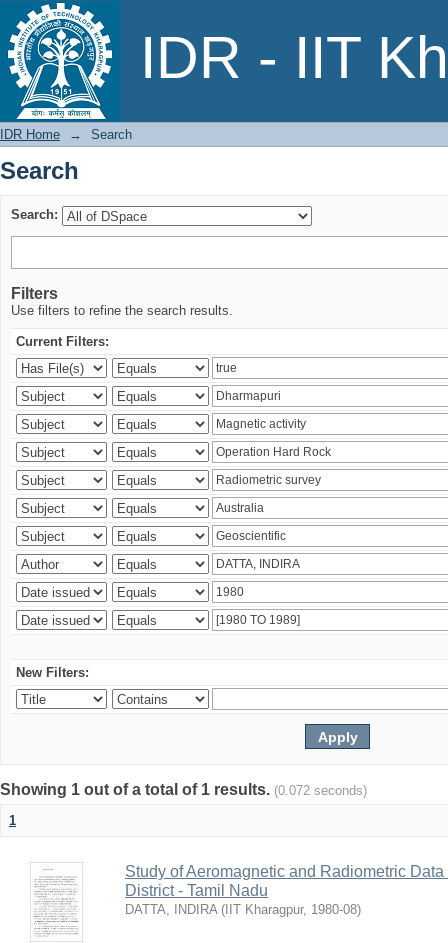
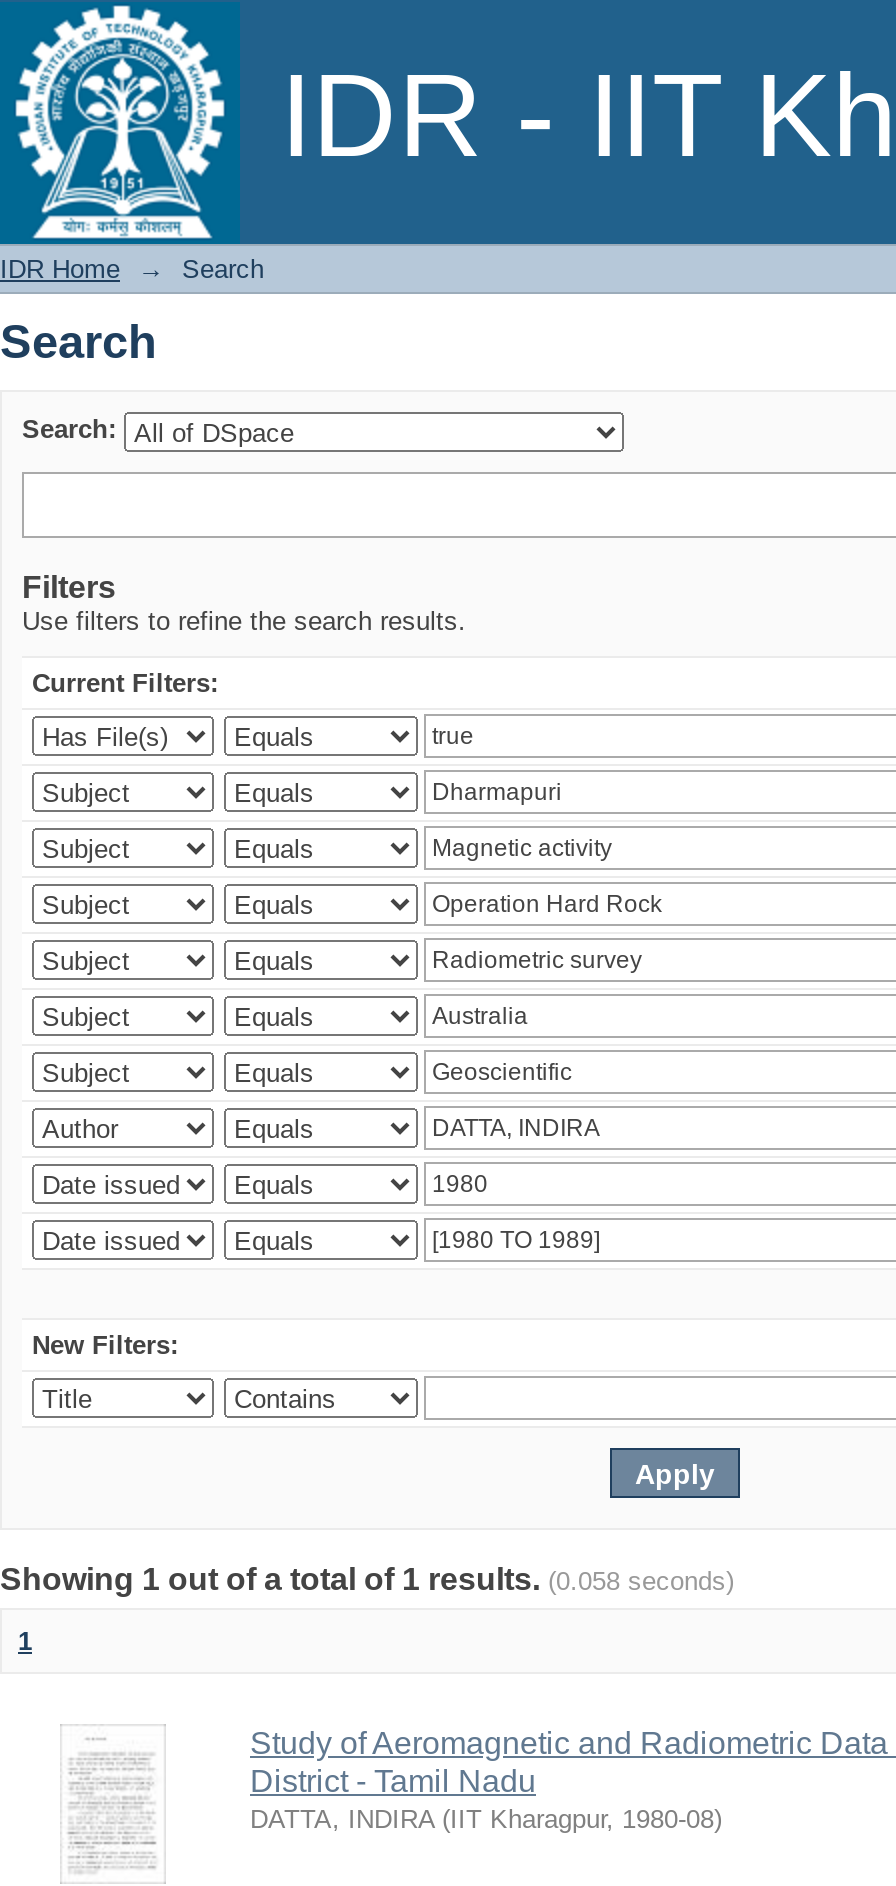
- Showing 1 out of a total of 1 results. (0.072 seconds)
+ Showing 1 out of a total of 1 results. (0.058 seconds)
